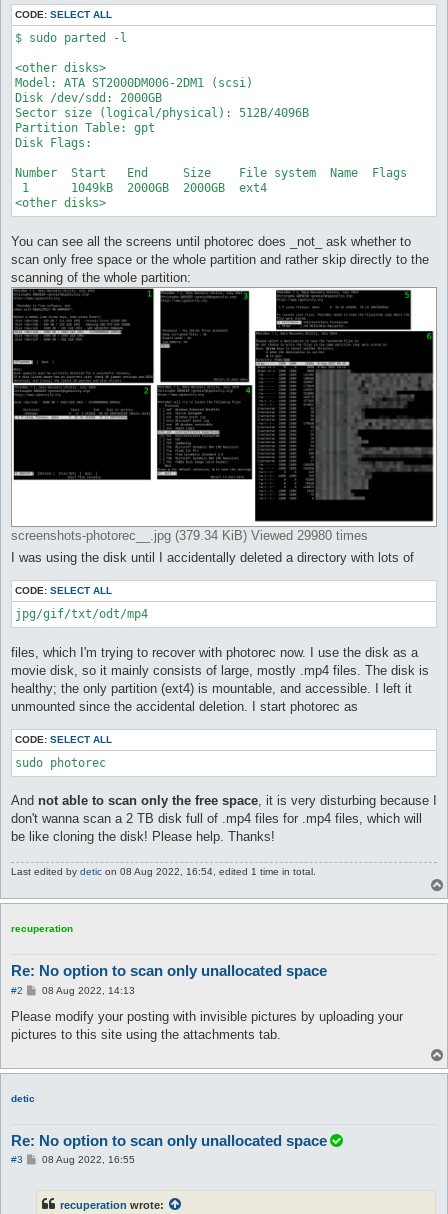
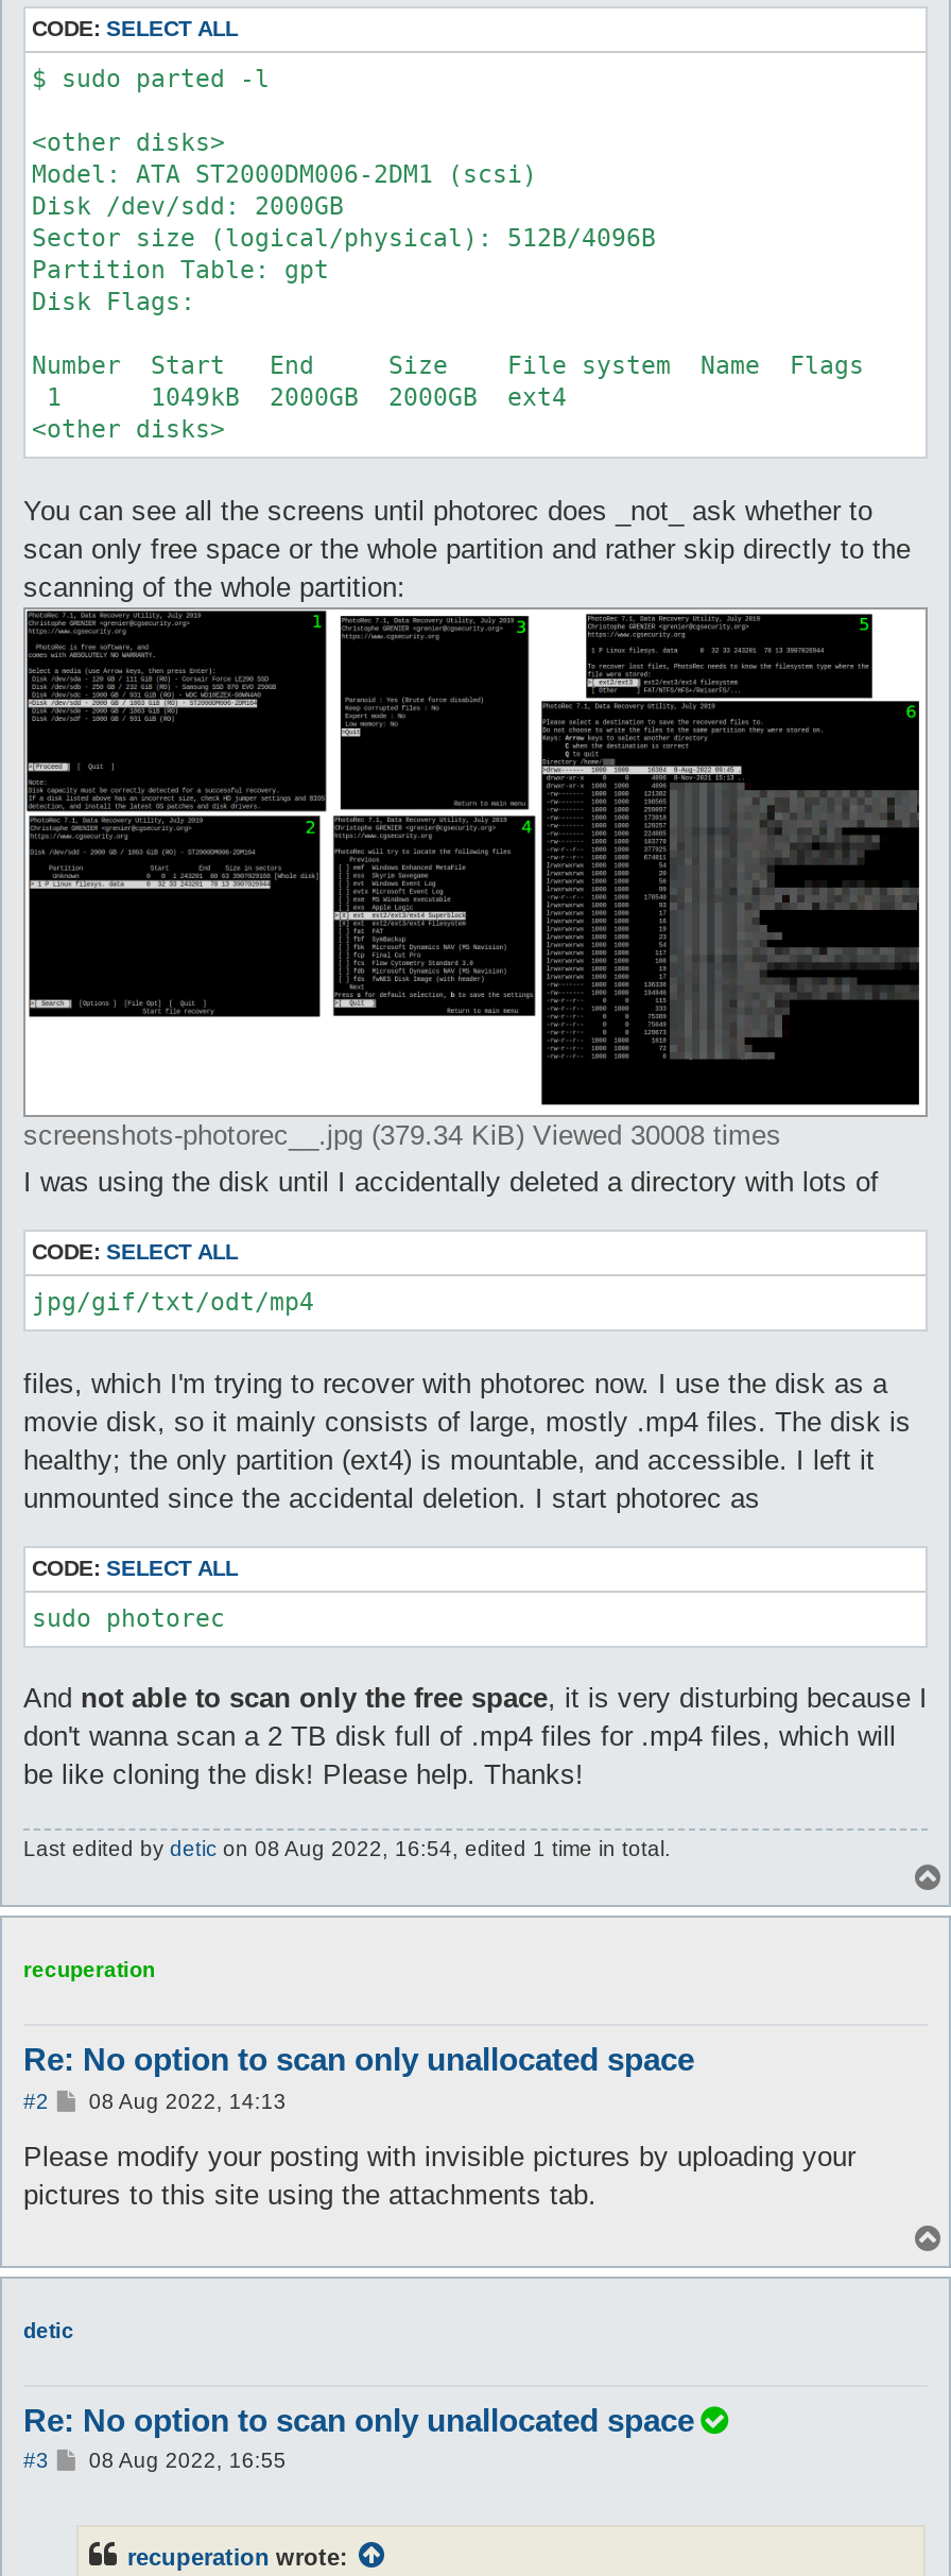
- screenshots-photorec__.jpg (379.34 KiB) Viewed 29980 times
+ screenshots-photorec__.jpg (379.34 KiB) Viewed 30008 times
